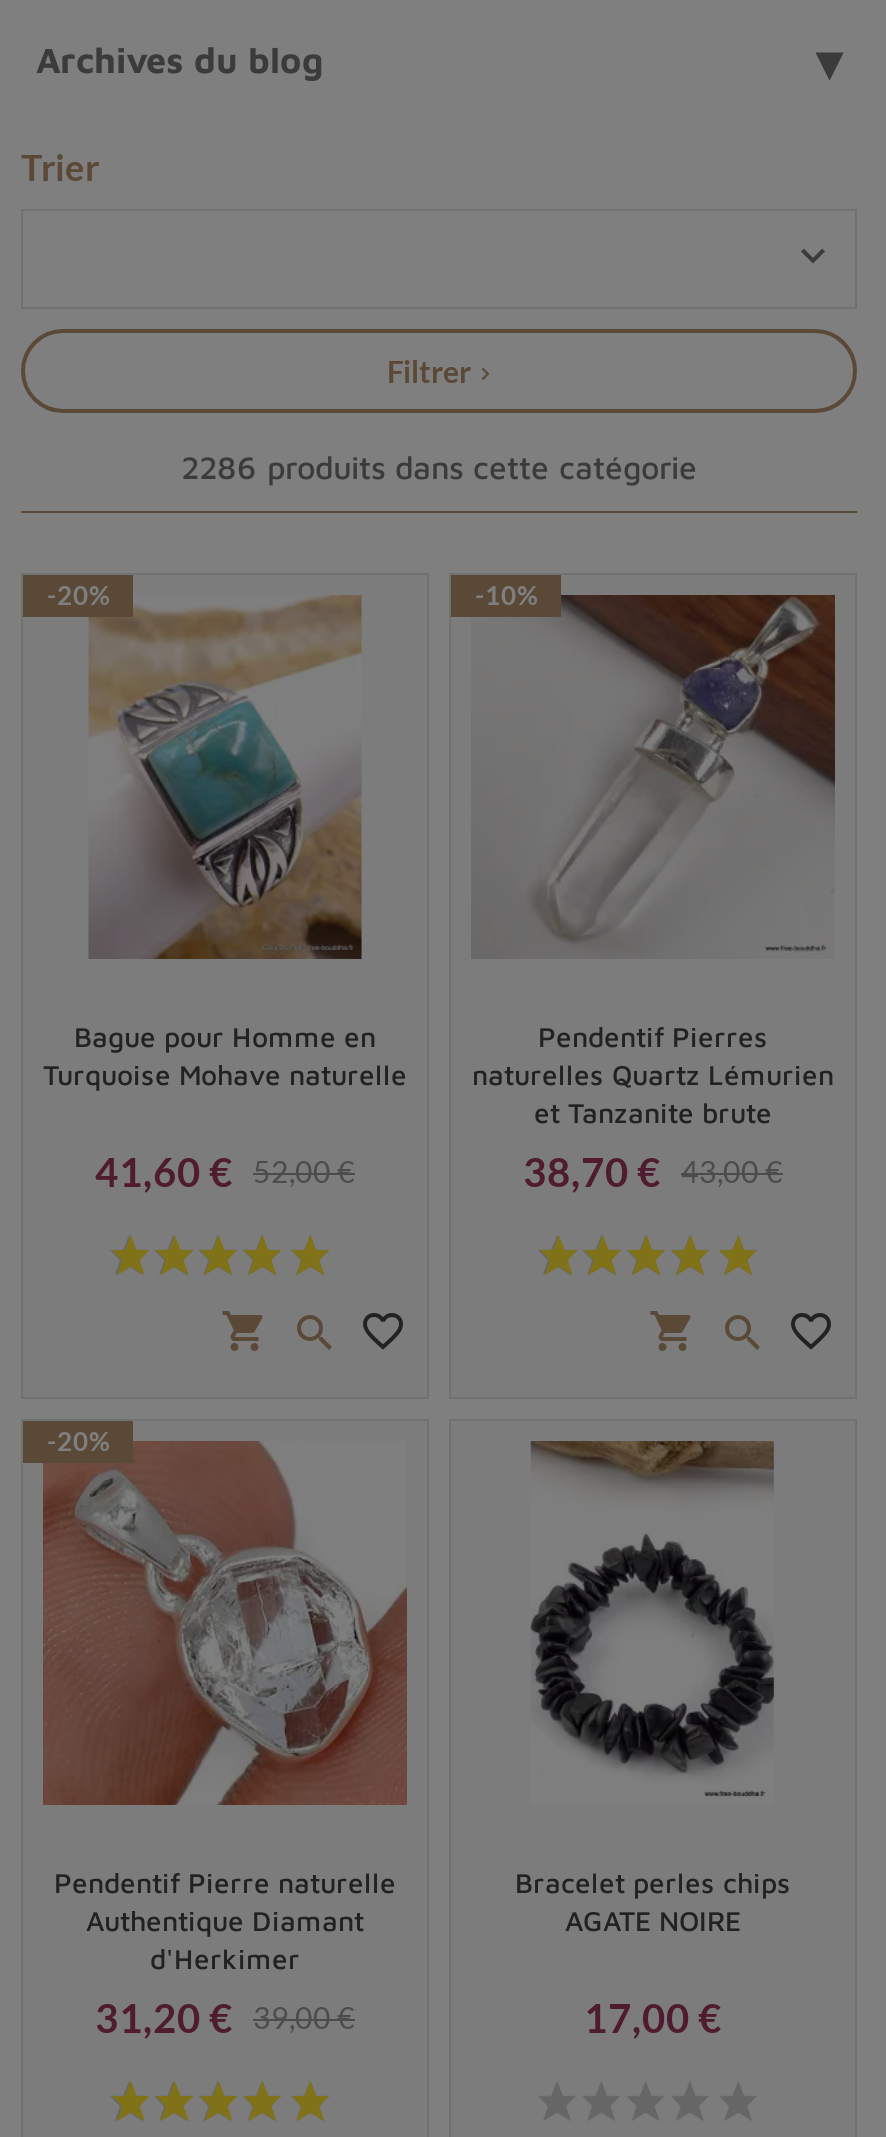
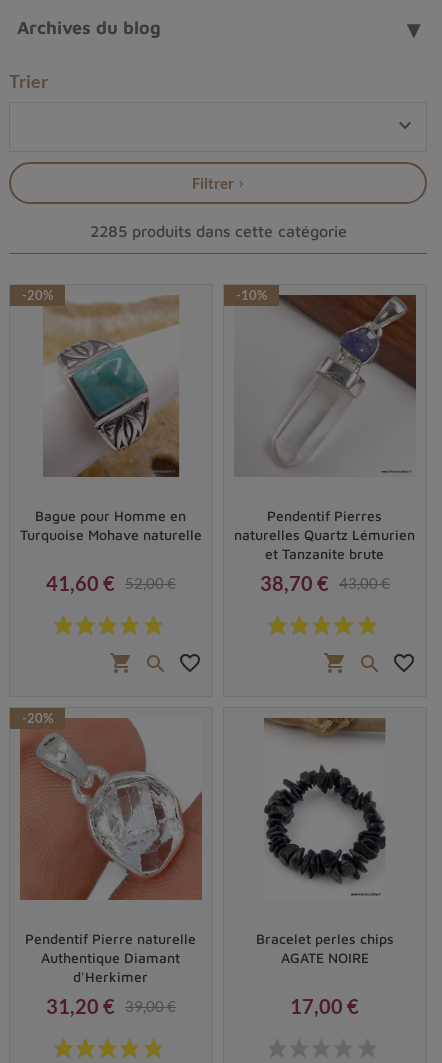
- 2286 produits dans cette catégorie
+ 2285 produits dans cette catégorie
